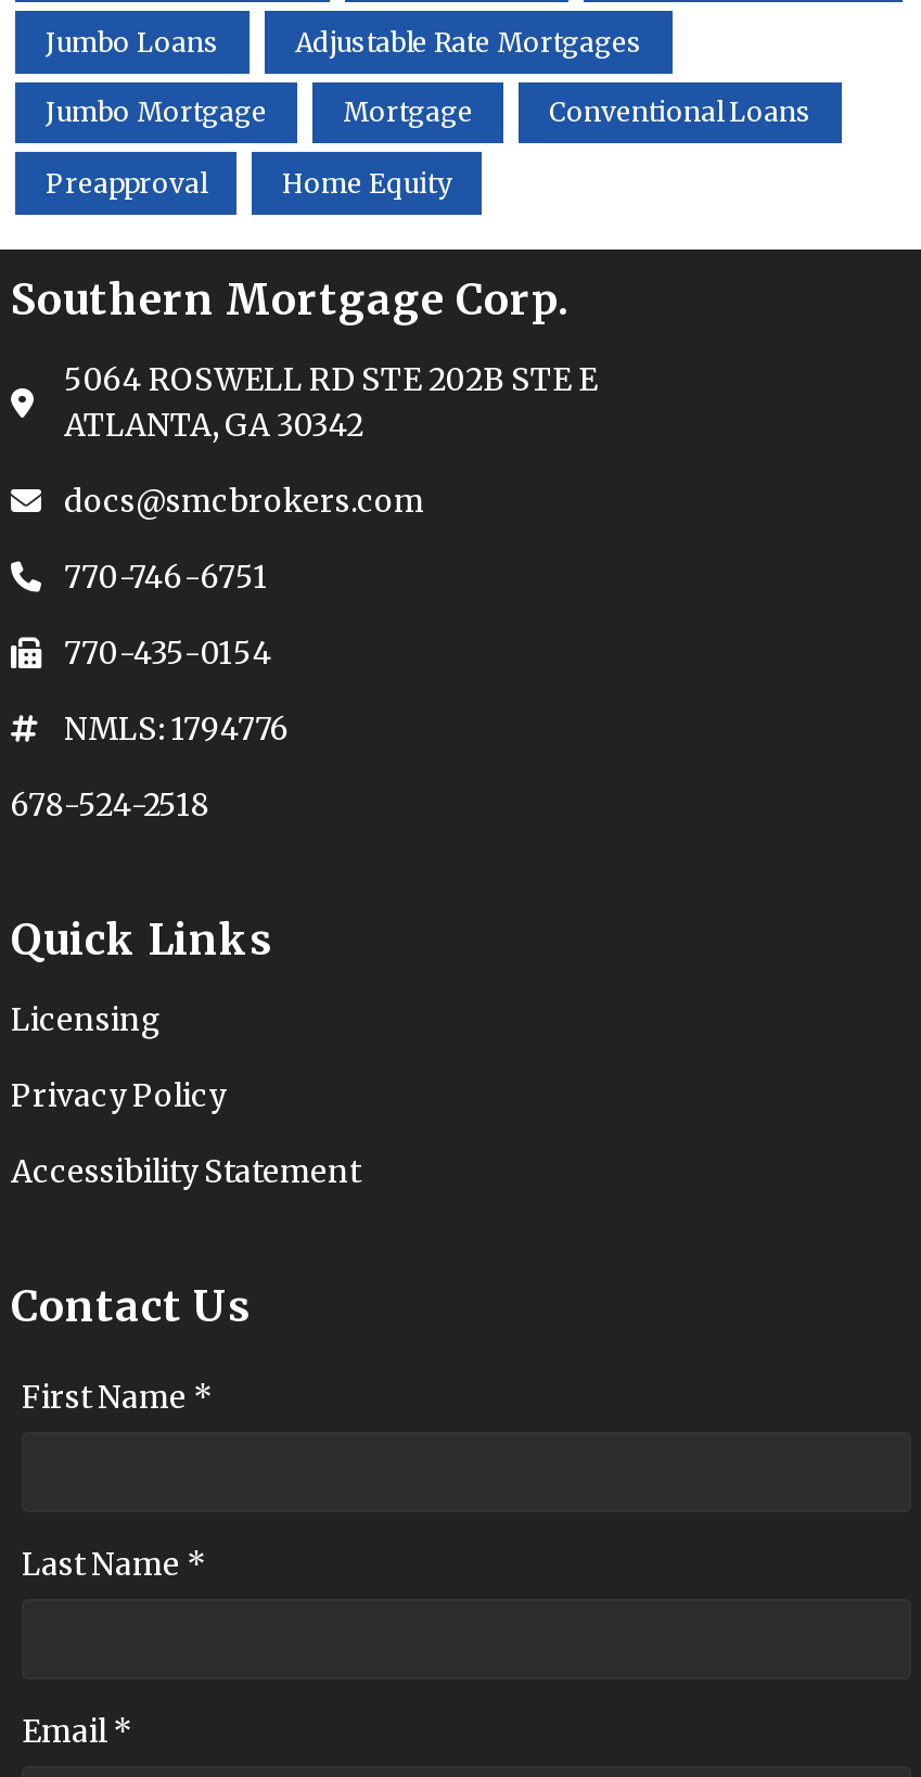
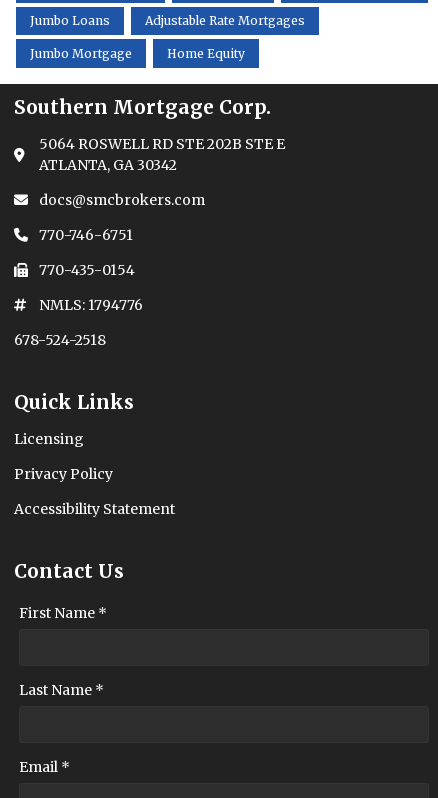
- Mortgage
- Conventional Loans
- Preapproval
